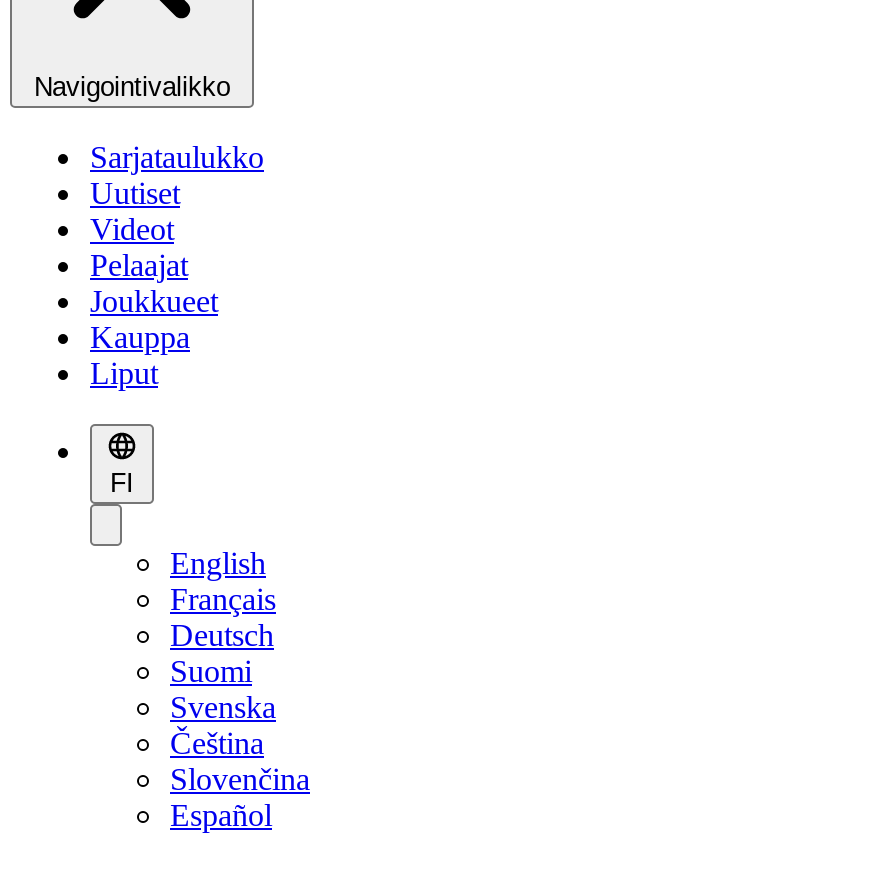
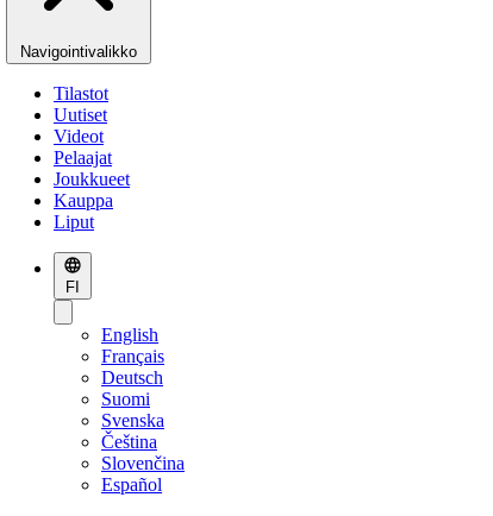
- Sarjataulukko
+ Tilastot
